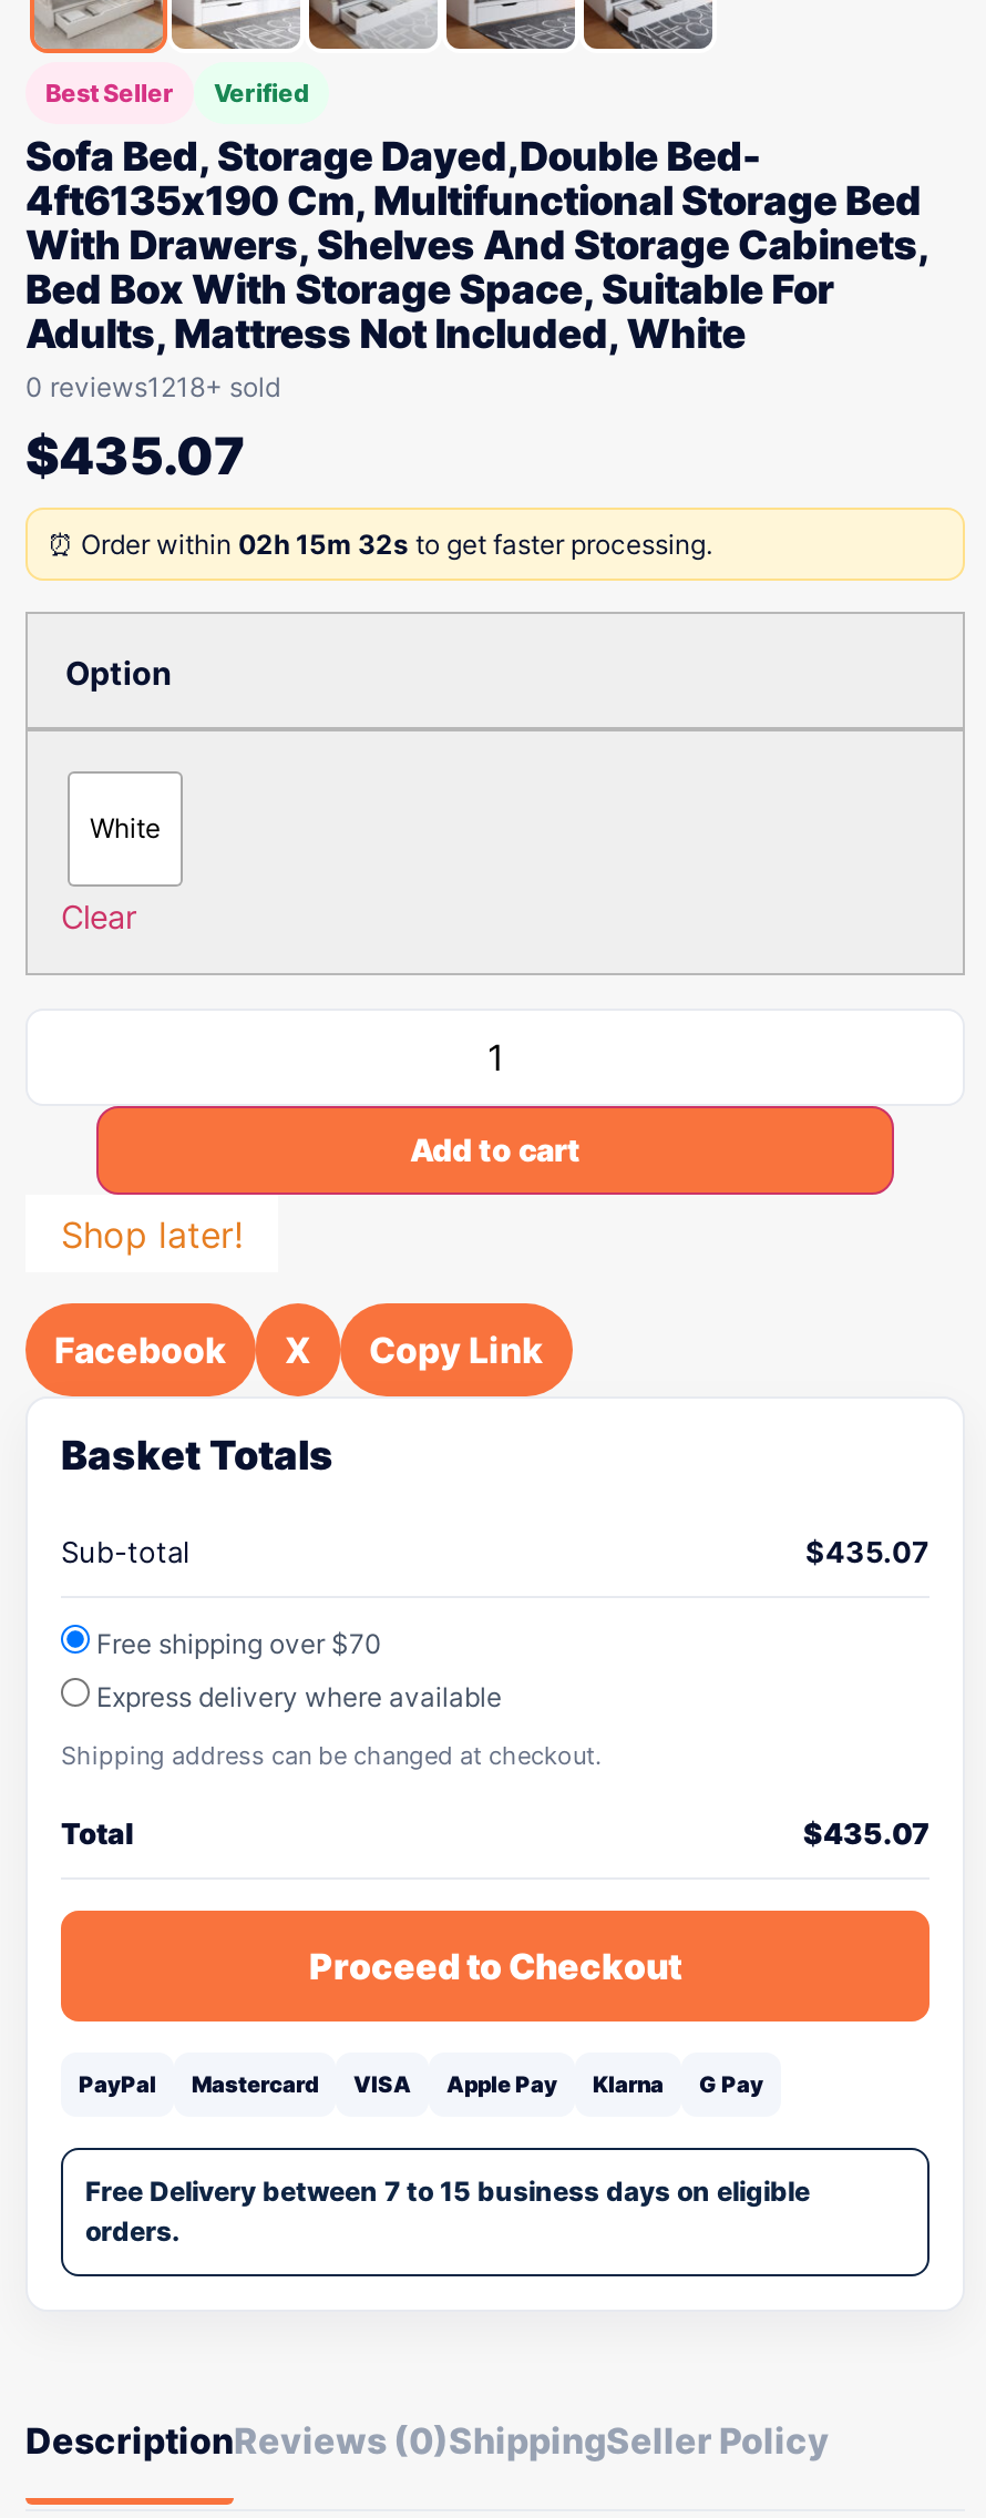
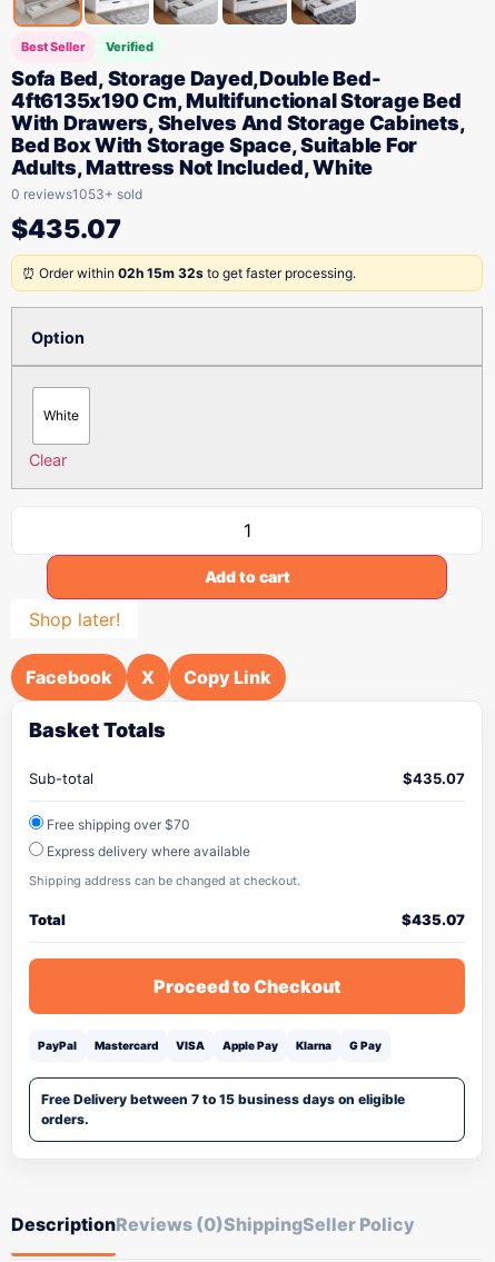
- 0 reviews1218+ sold
+ 0 reviews1053+ sold
